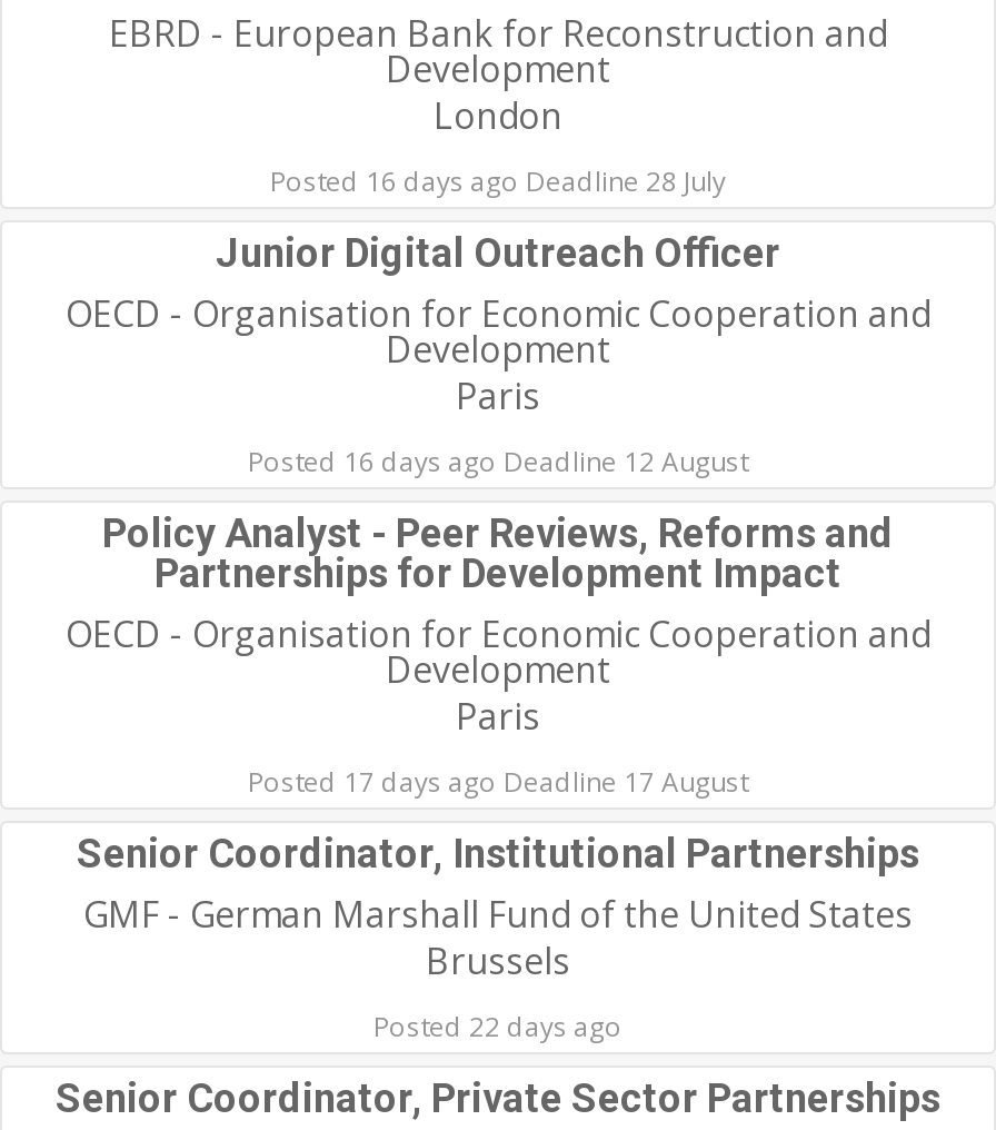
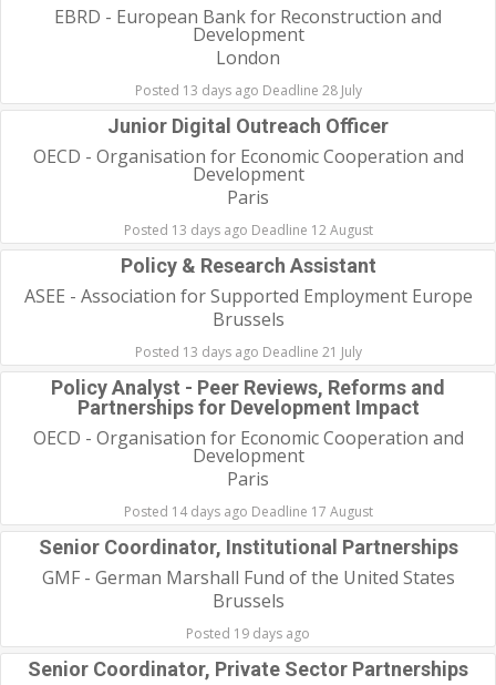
- Posted 16 days ago Deadline 28 July
+ Posted 13 days ago Deadline 28 July

- Posted 16 days ago Deadline 12 August
+ Posted 13 days ago Deadline 12 August
+ Policy & Research Assistant
+ ASEE - Association for Supported Employment Europe
+ Brussels
+ Posted 13 days ago Deadline 21 July

- Posted 17 days ago Deadline 17 August
+ Posted 14 days ago Deadline 17 August

- Posted 22 days ago
+ Posted 19 days ago
